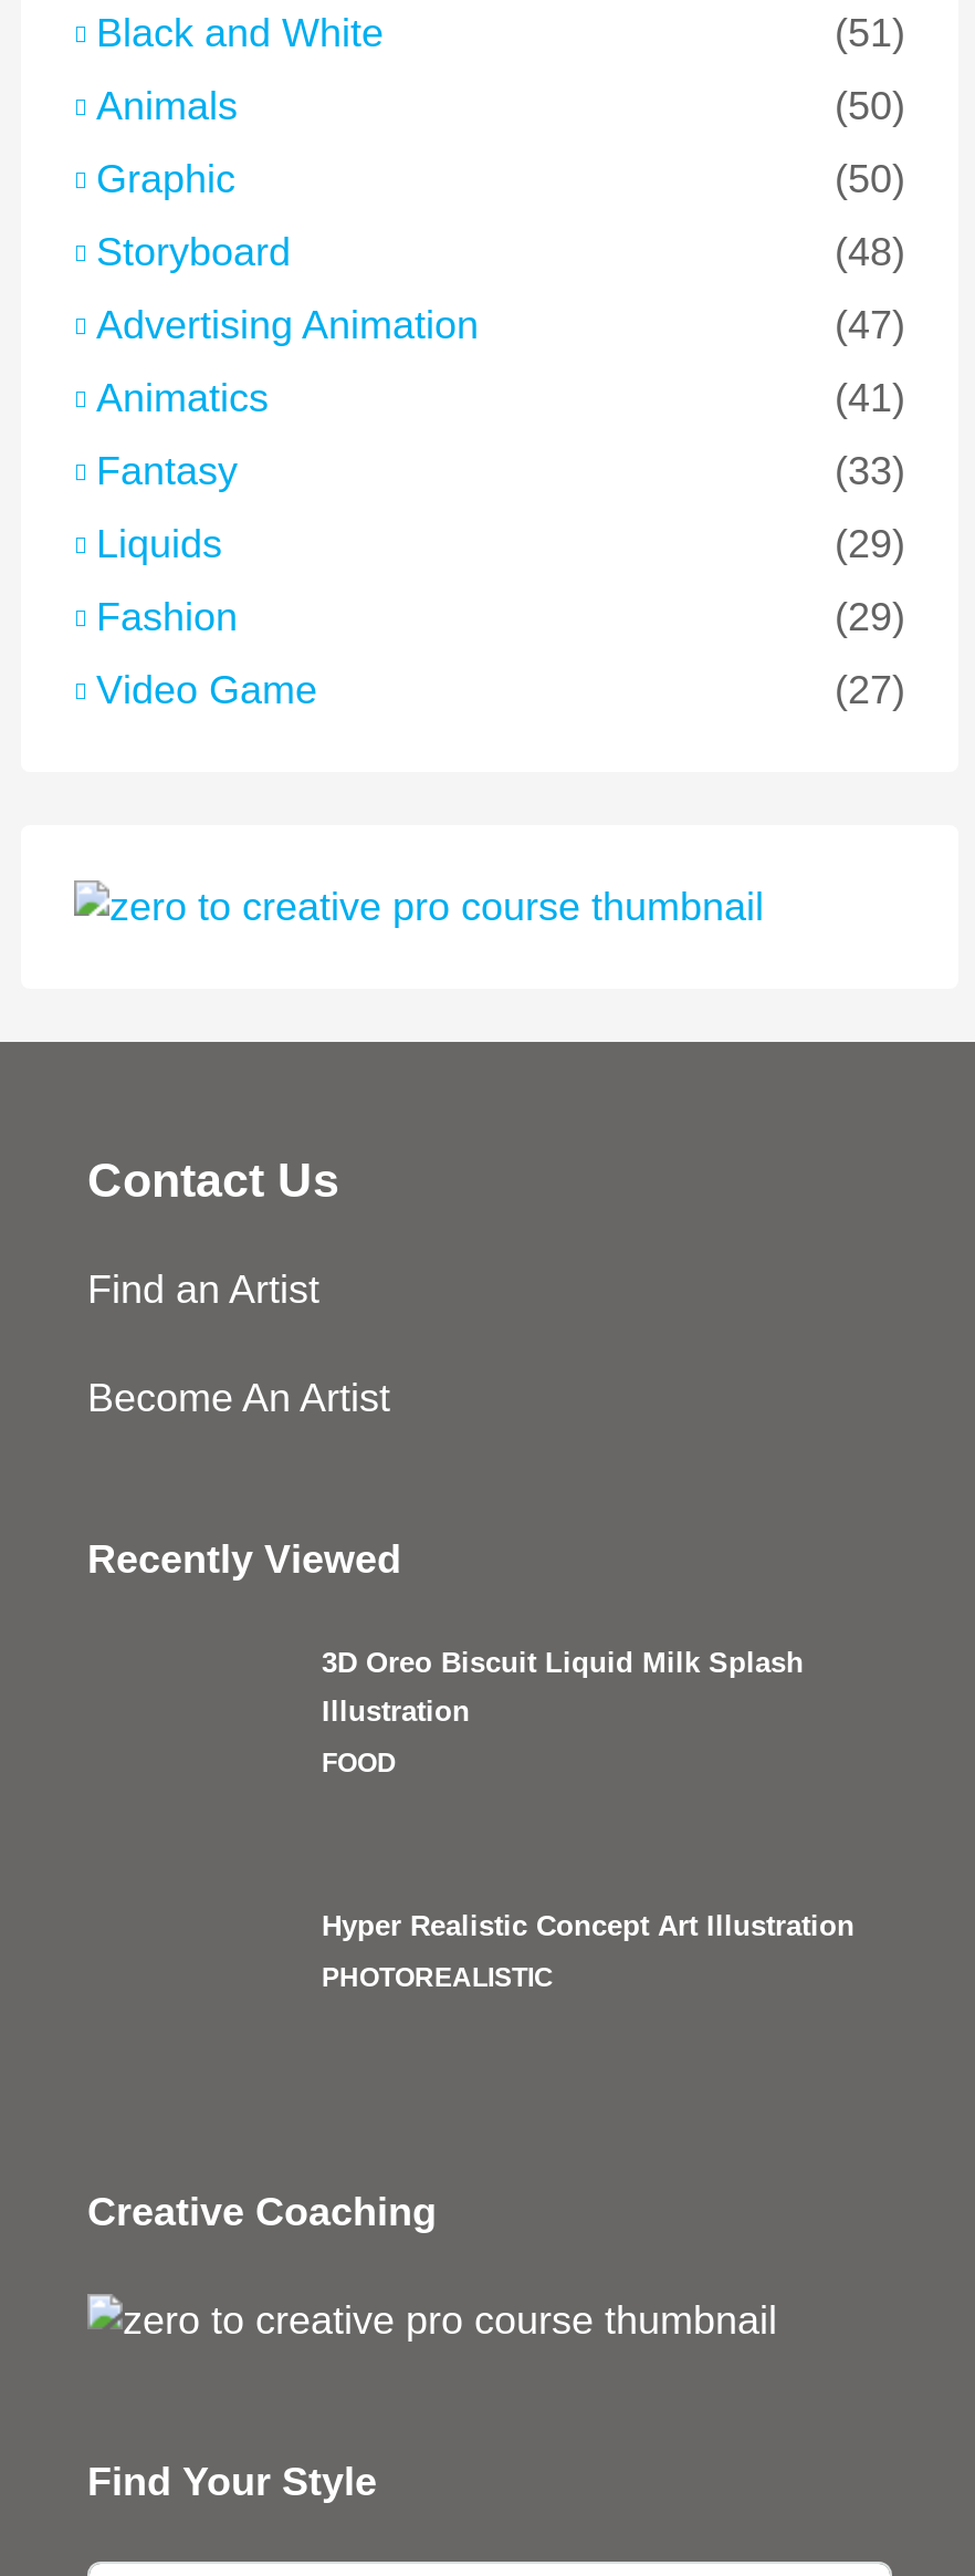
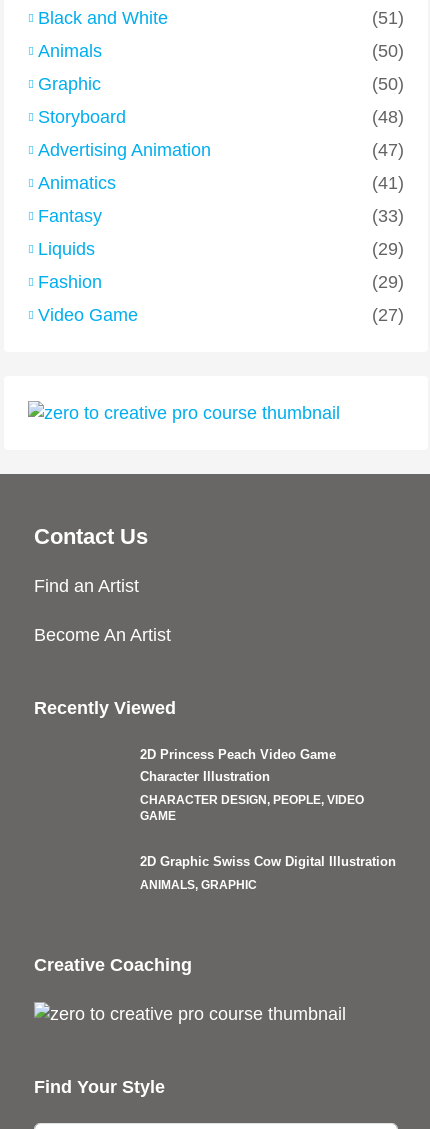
- 3D Oreo Biscuit Liquid Milk Splash
+ 2D Princess Peach Video Game

- Illustration
+ Character Illustration

- FOOD
+ CHARACTER DESIGN, PEOPLE, VIDEO
+ GAME

- Hyper Realistic Concept Art Illustration
+ 2D Graphic Swiss Cow Digital Illustration

- PHOTOREALISTIC
+ ANIMALS, GRAPHIC
